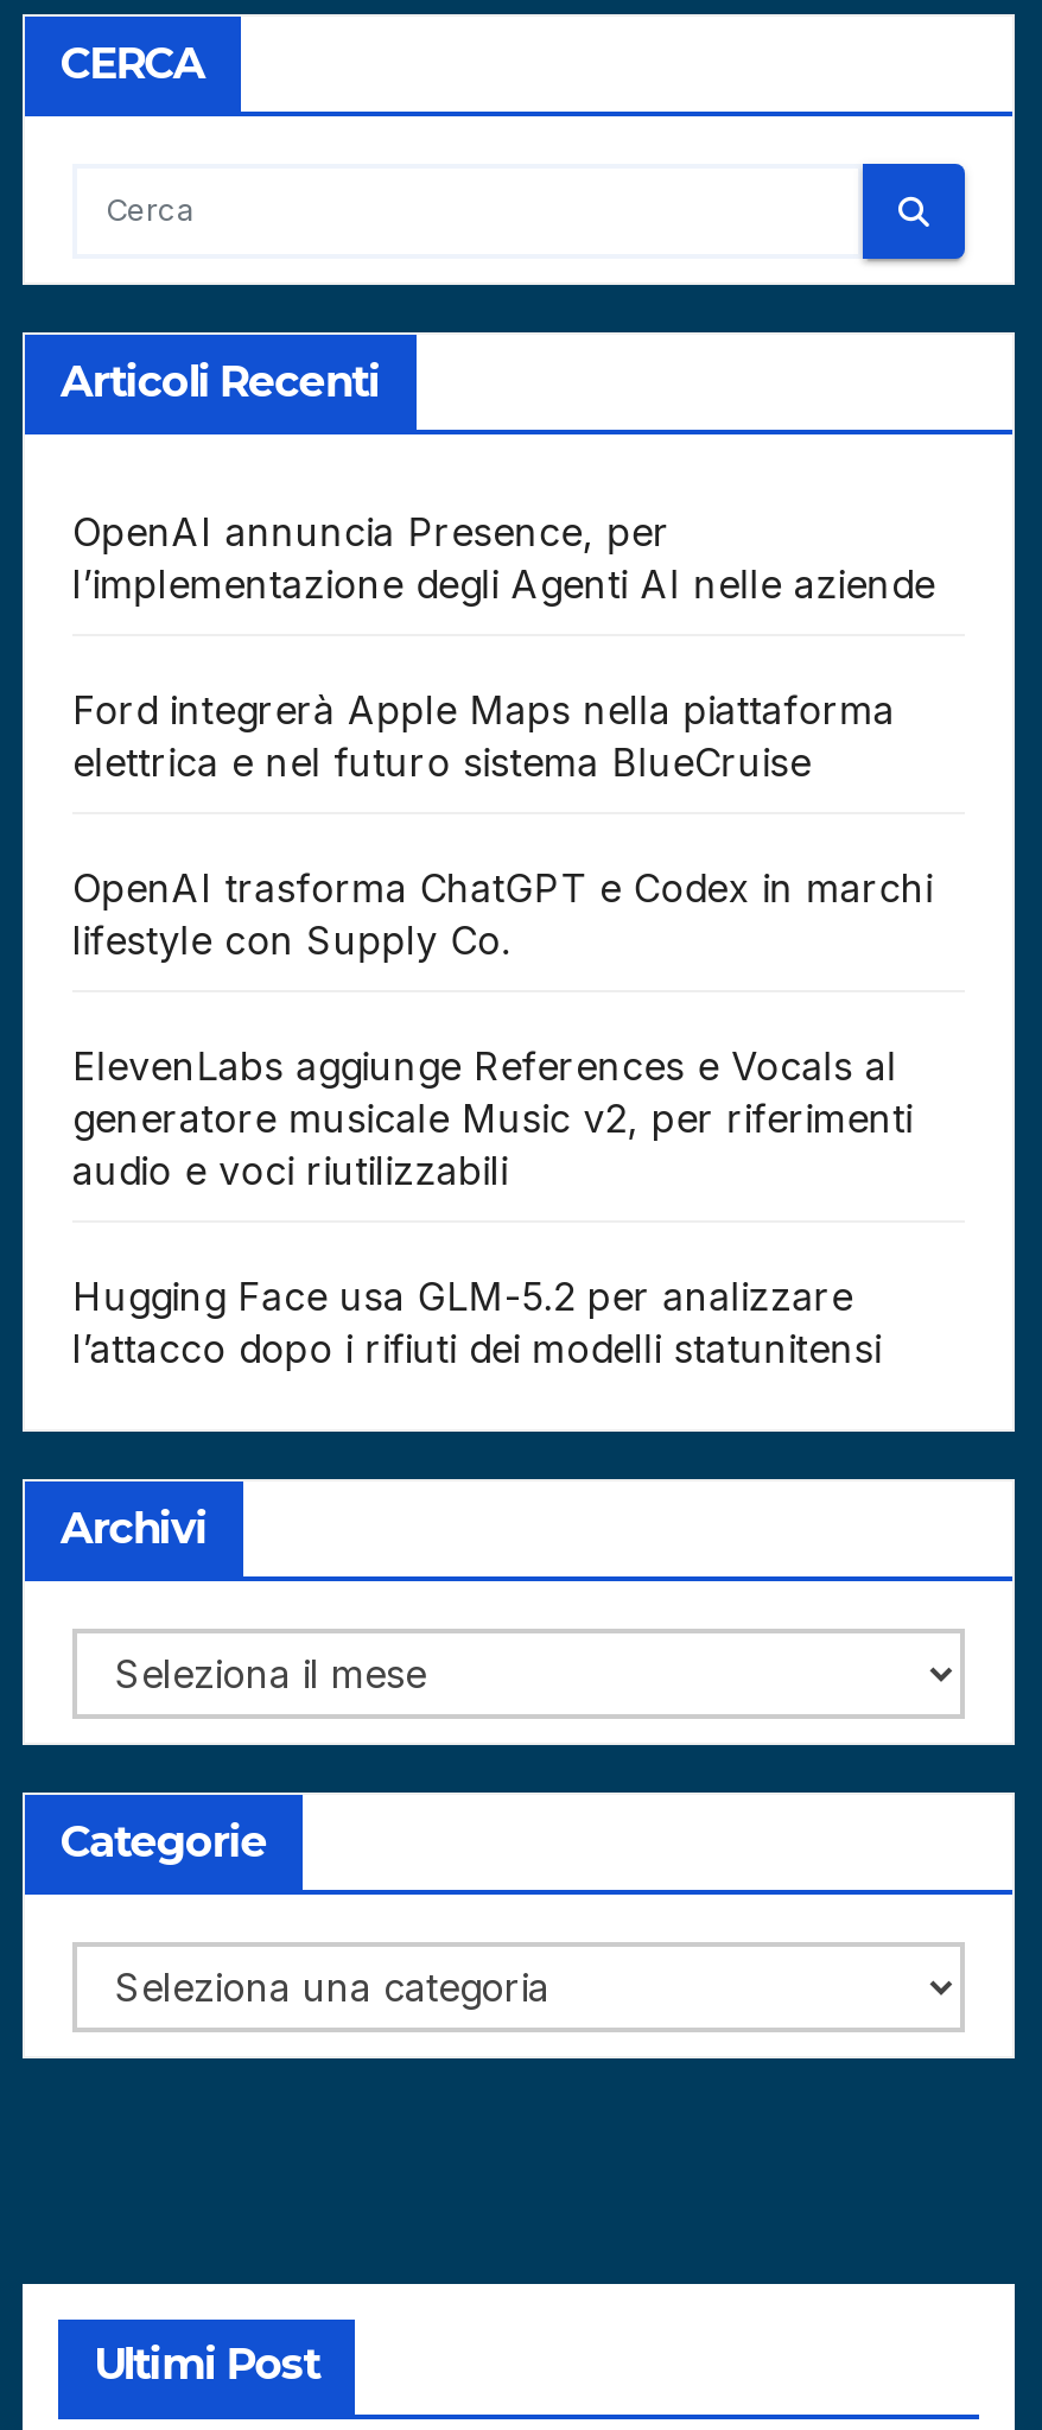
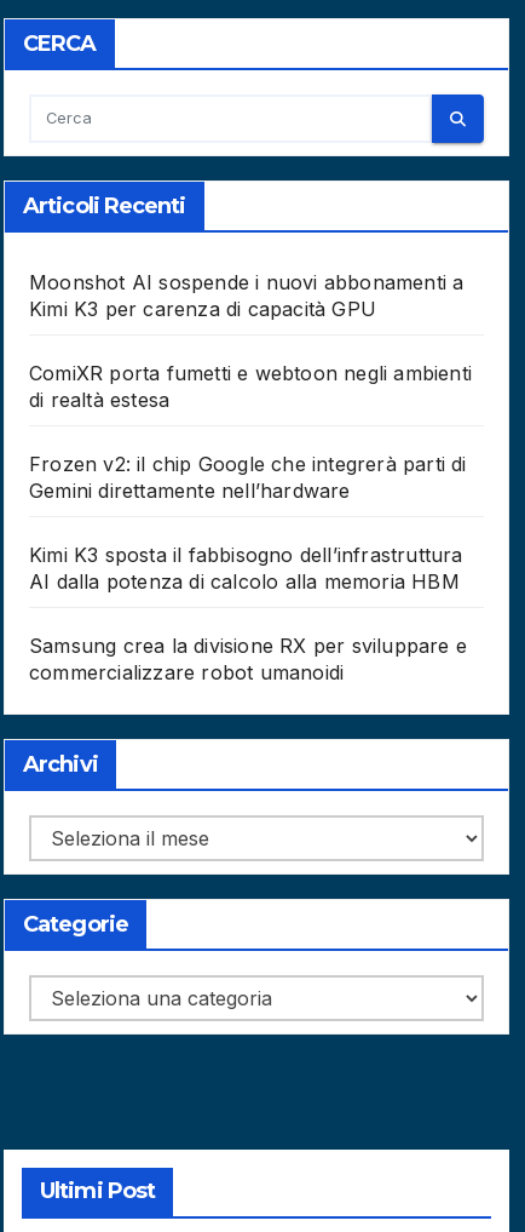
- OpenAI annuncia Presence, per
- l’implementazione degli Agenti AI nelle aziende
+ Moonshot AI sospende i nuovi abbonamenti a
+ Kimi K3 per carenza di capacità GPU

- Ford integrerà Apple Maps nella piattaforma
- elettrica e nel futuro sistema BlueCruise
+ ComiXR porta fumetti e webtoon negli ambienti
+ di realtà estesa

- OpenAI trasforma ChatGPT e Codex in marchi
- lifestyle con Supply Co.
+ Frozen v2: il chip Google che integrerà parti di
+ Gemini direttamente nell’hardware

- ElevenLabs aggiunge References e Vocals al
- generatore musicale Music v2, per riferimenti
- audio e voci riutilizzabili
+ Kimi K3 sposta il fabbisogno dell’infrastruttura
+ AI dalla potenza di calcolo alla memoria HBM

- Hugging Face usa GLM-5.2 per analizzare
- l’attacco dopo i rifiuti dei modelli statunitensi
+ Samsung crea la divisione RX per sviluppare e
+ commercializzare robot umanoidi
